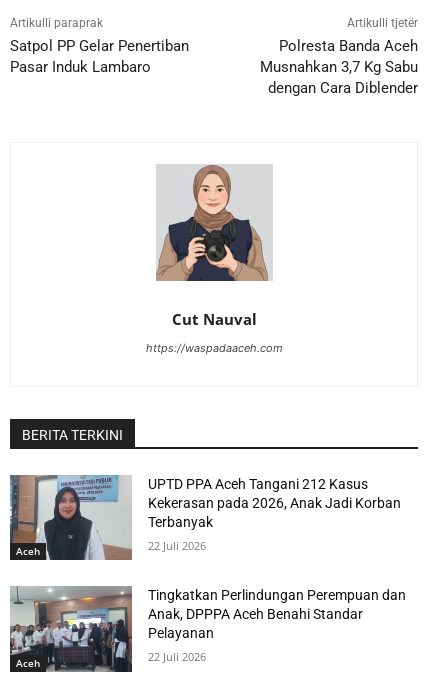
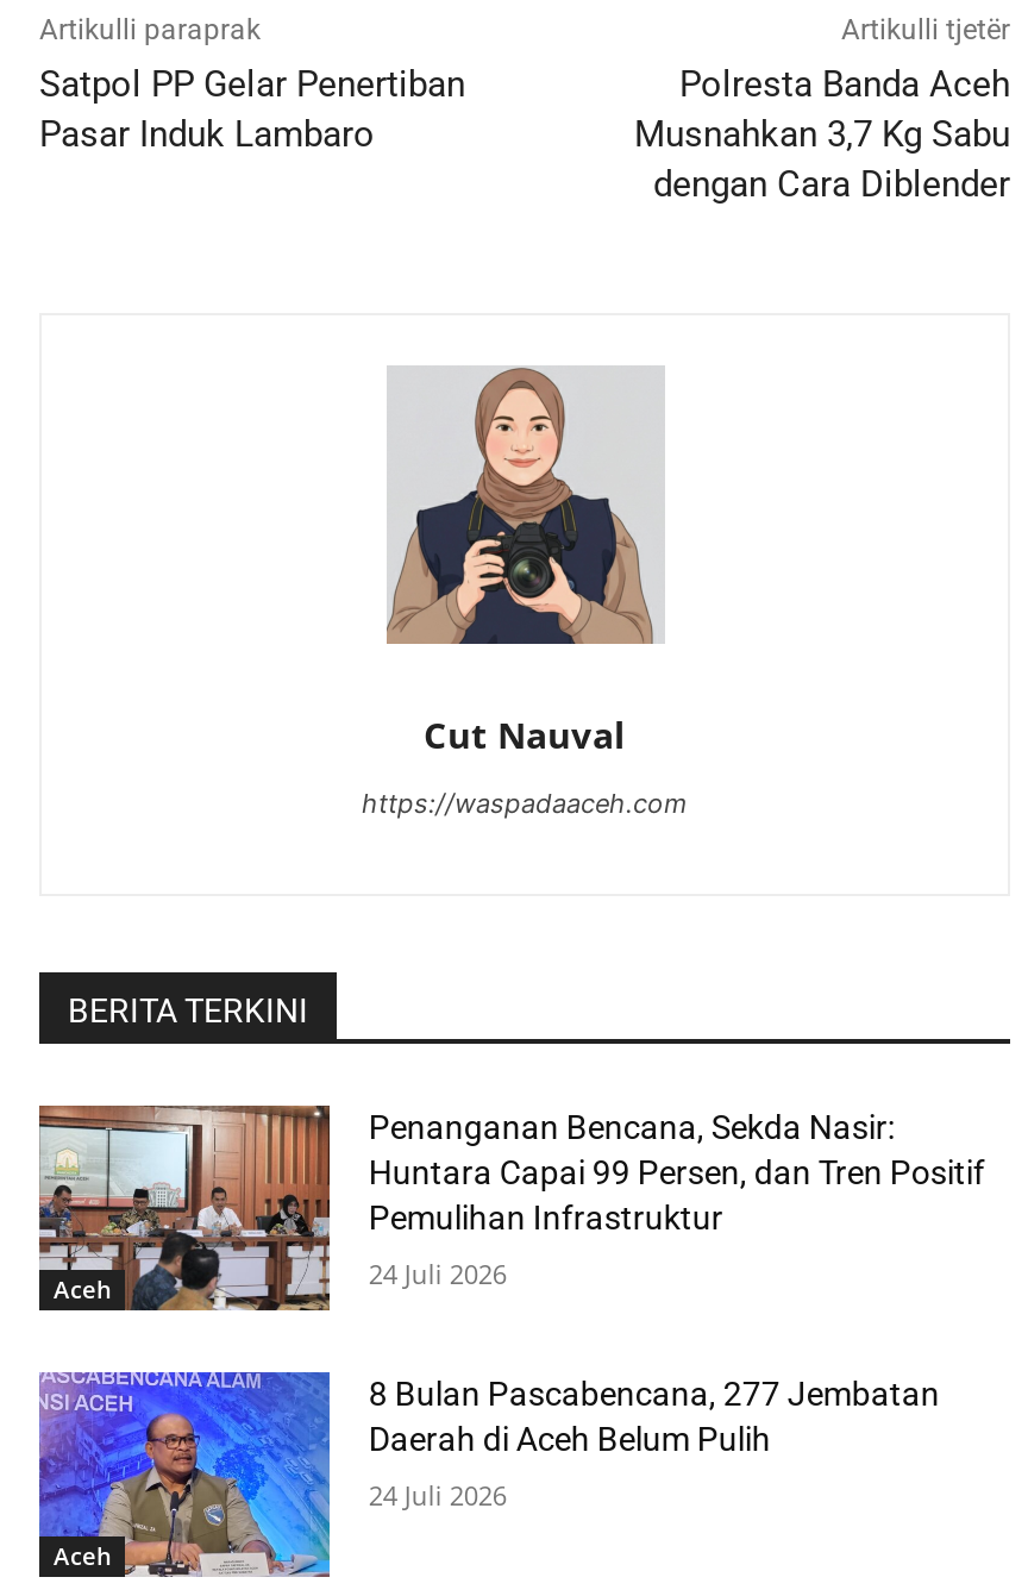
- [image]
- UPTD PPA Aceh Tangani 212 Kasus
- Kekerasan pada 2026, Anak Jadi Korban
- Terbanyak
+ [image]
+ Penanganan Bencana, Sekda Nasir:
+ Huntara Capai 99 Persen, dan Tren Positif
+ Pemulihan Infrastruktur

- 22 Juli 2026
+ 24 Juli 2026

- [image]
- Tingkatkan Perlindungan Perempuan dan
- Anak, DPPPA Aceh Benahi Standar
- Pelayanan
+ [image]
+ 8 Bulan Pascabencana, 277 Jembatan
+ Daerah di Aceh Belum Pulih

- 22 Juli 2026
+ 24 Juli 2026
